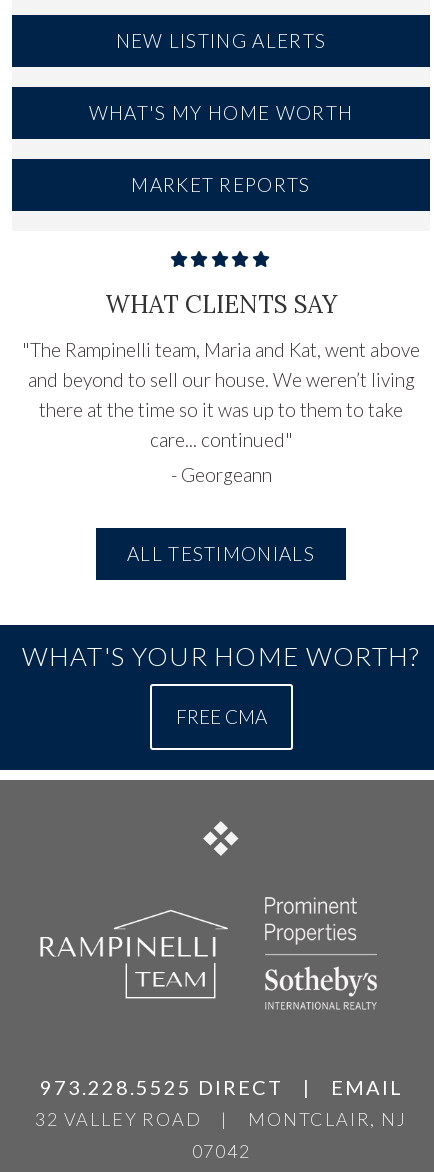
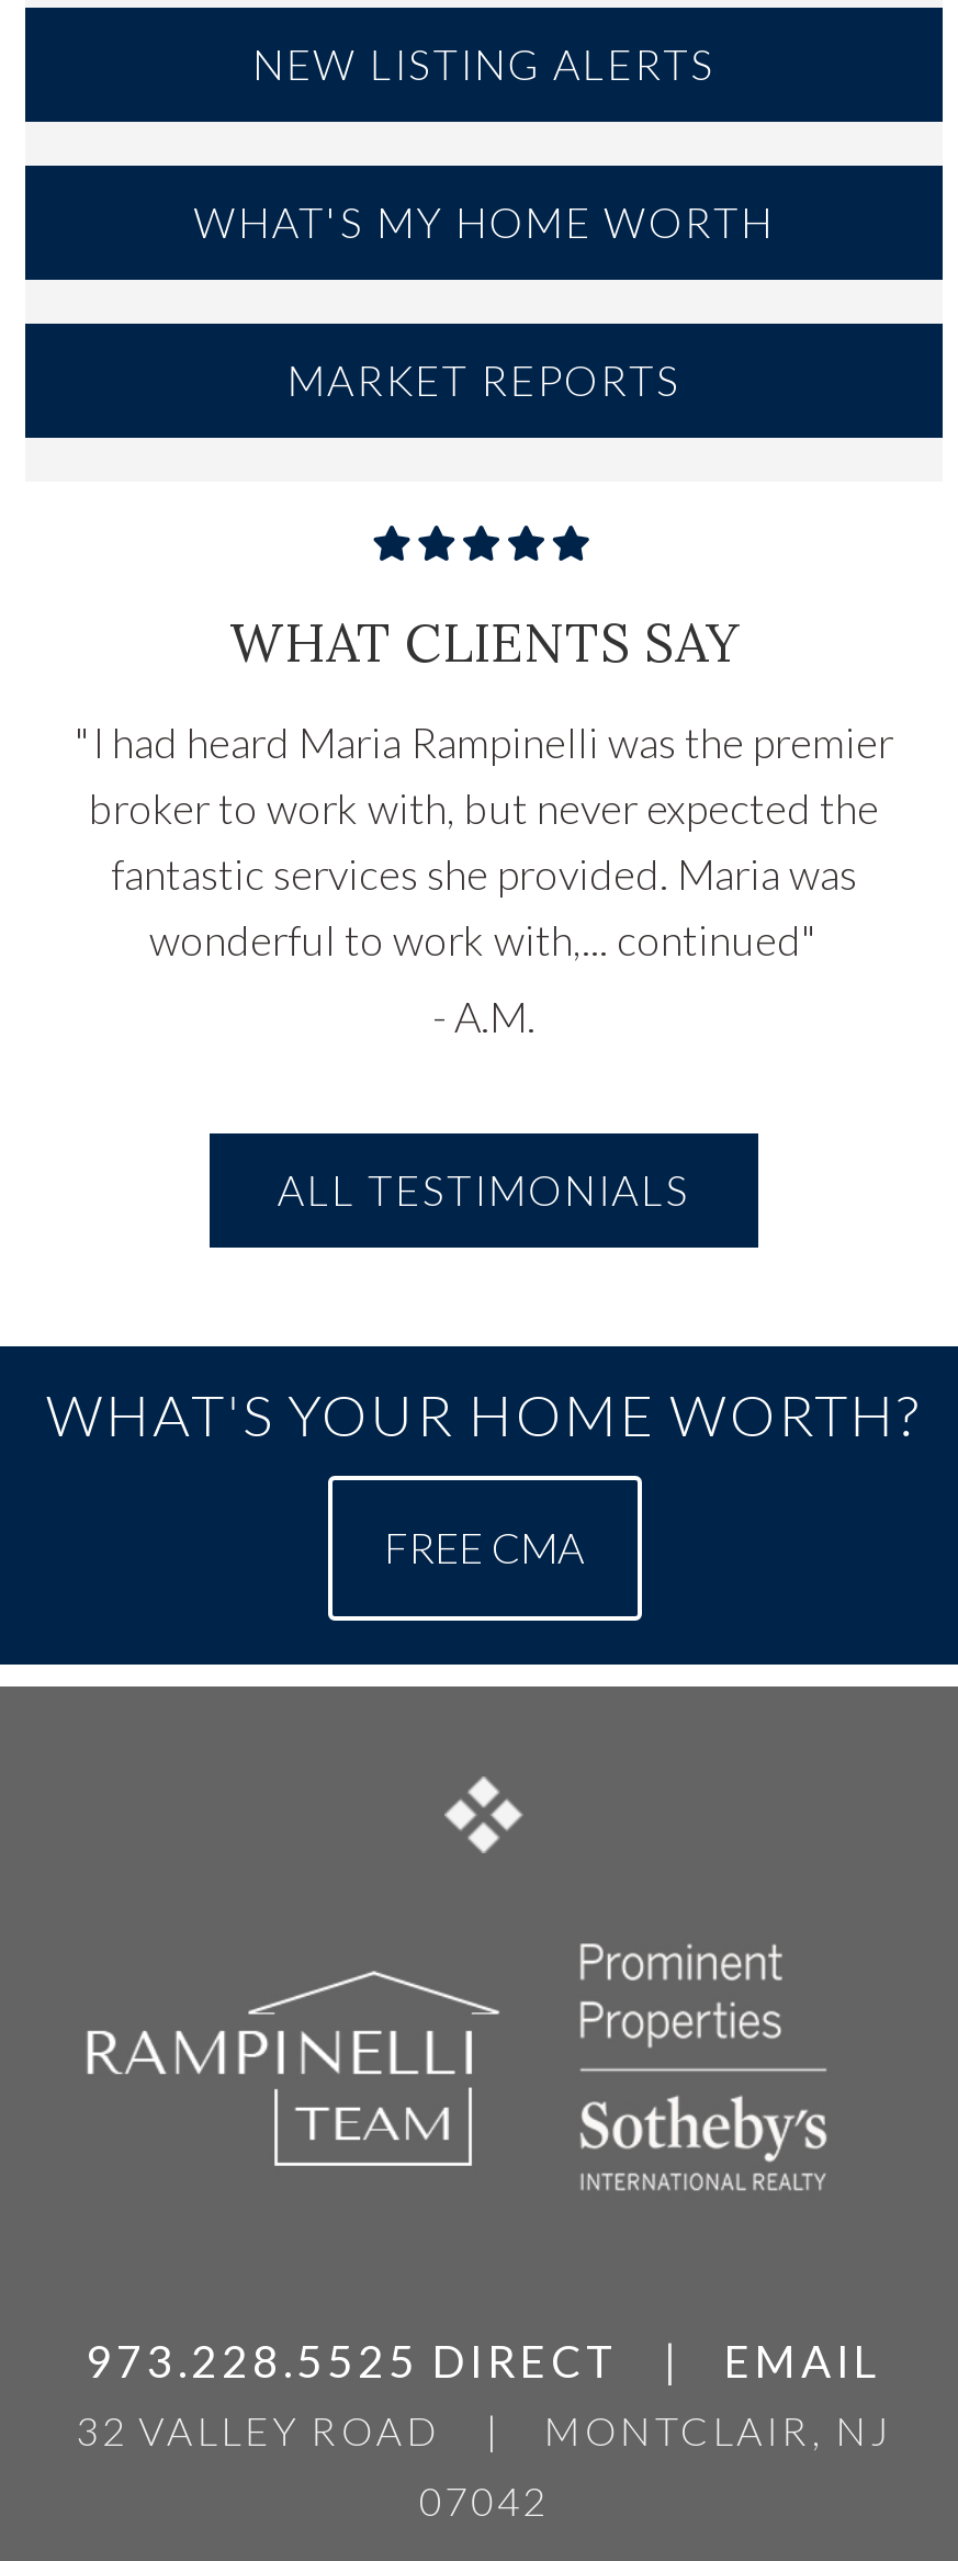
- " The Rampinelli team, Maria and Kat, went above
- and beyond to sell our house. We weren’t living
- there at the time so it was up to them to take
- care... continued"
+ " I had heard Maria Rampinelli was the premier
+ broker to work with, but never expected the
+ fantastic services she provided. Maria was
+ wonderful to work with,... continued"

- - Georgeann
+ - A.M.
